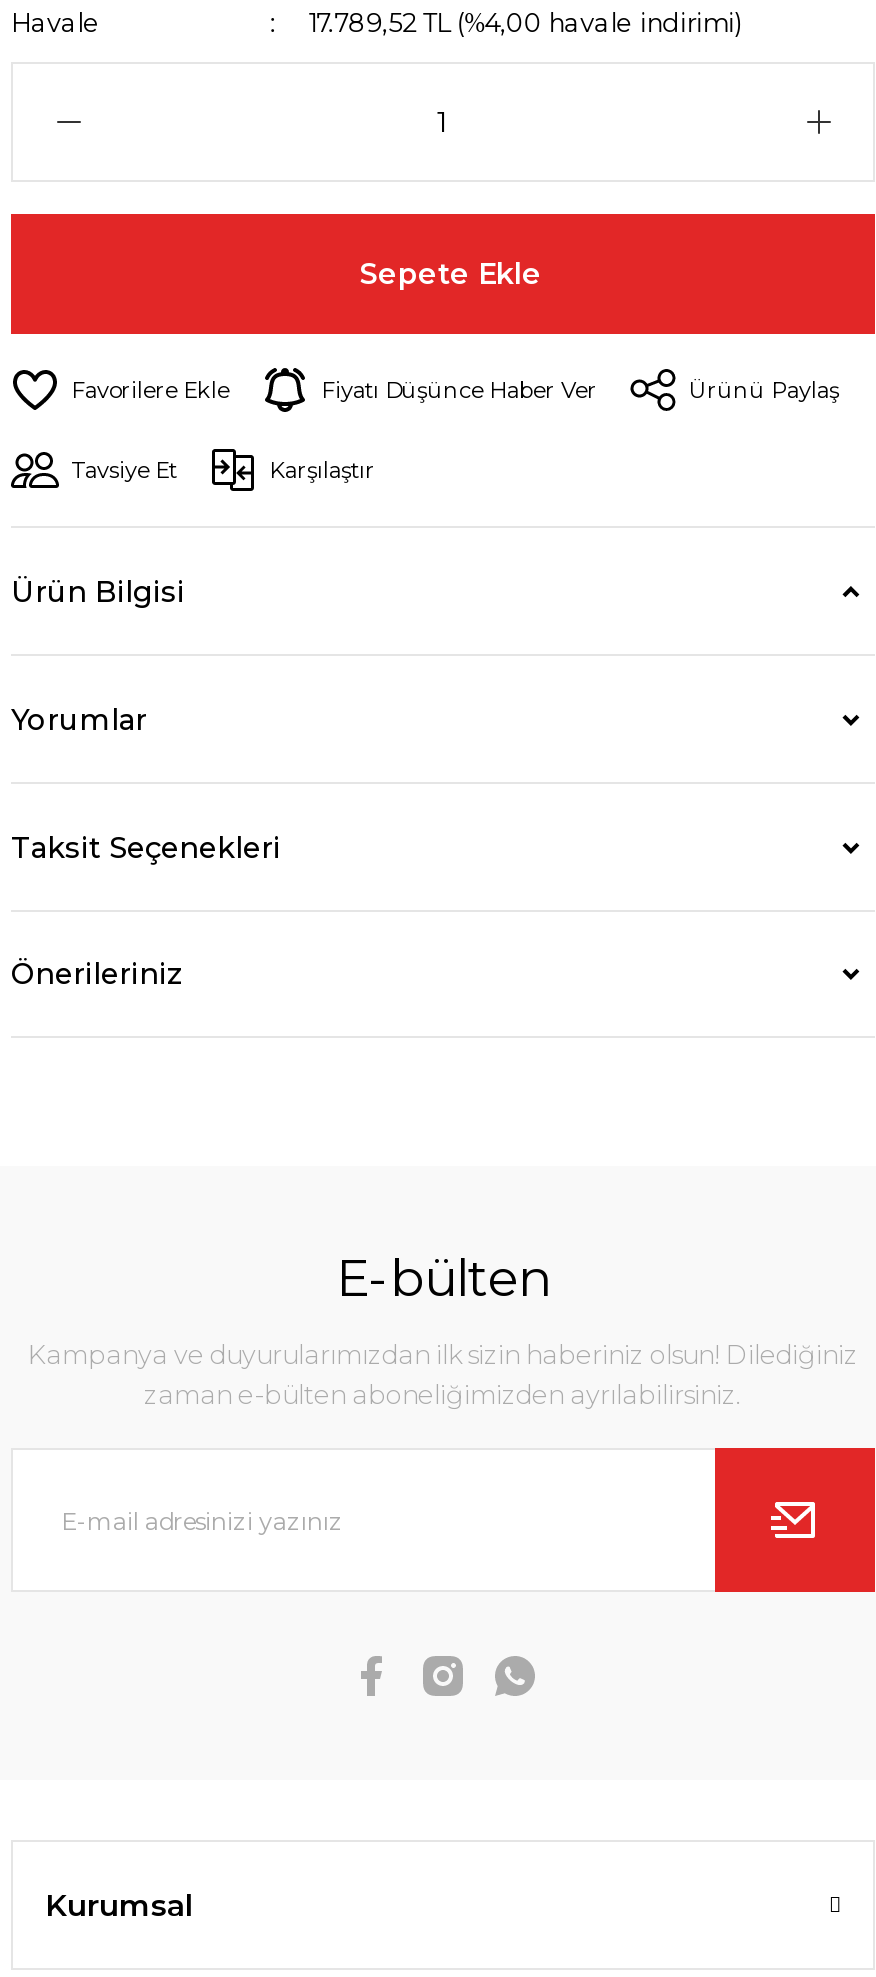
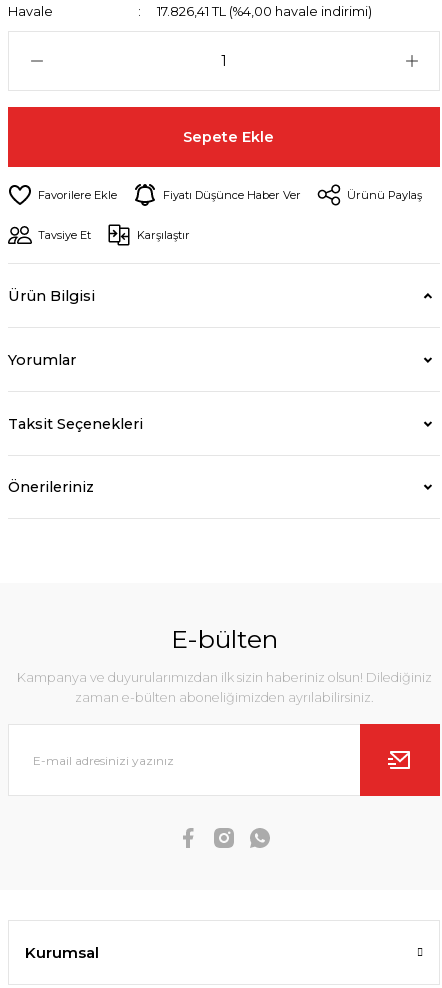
- 17.789,52 TL (%4,00 havale indirimi)
+ 17.826,41 TL (%4,00 havale indirimi)
